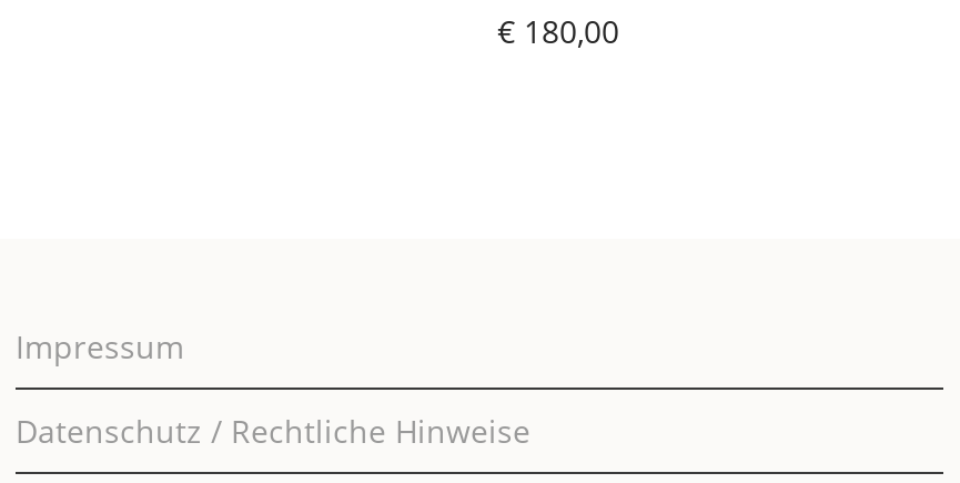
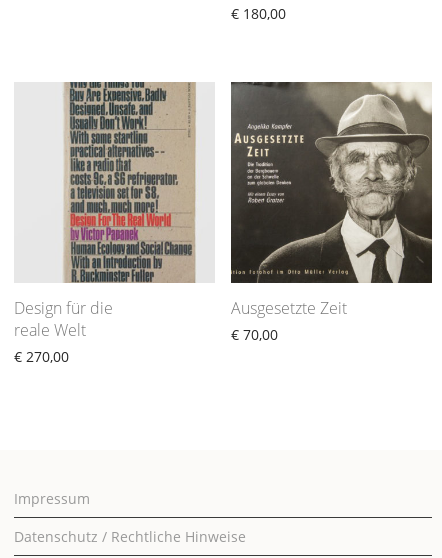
+ [image]
+ Design für die
+ reale Welt
+ €270,00

+ [image]
+ Ausgesetzte Zeit
+ €70,00
